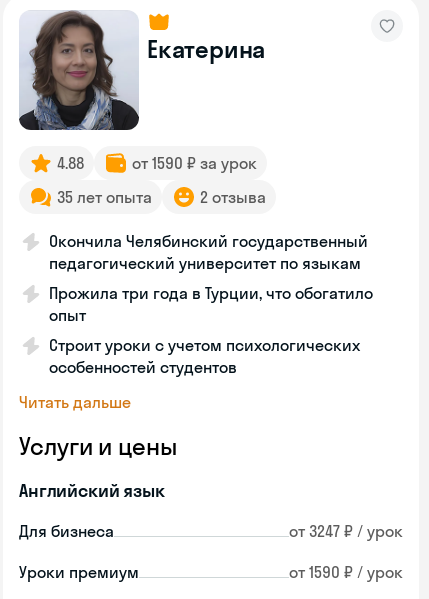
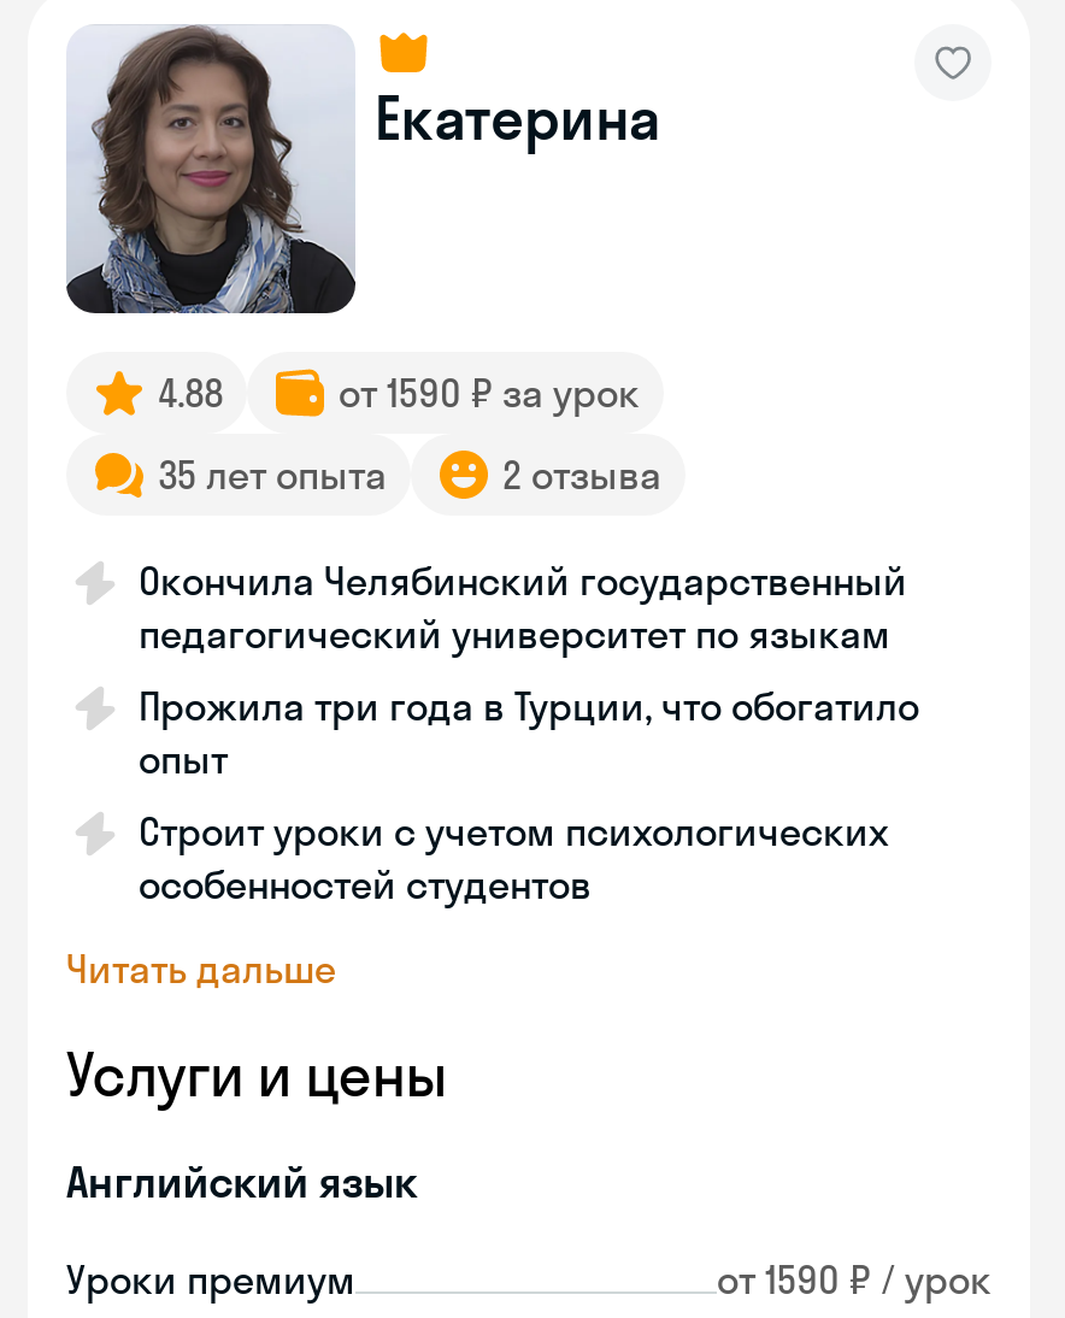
- Для бизнеса
- от 3247 ₽ / урок
